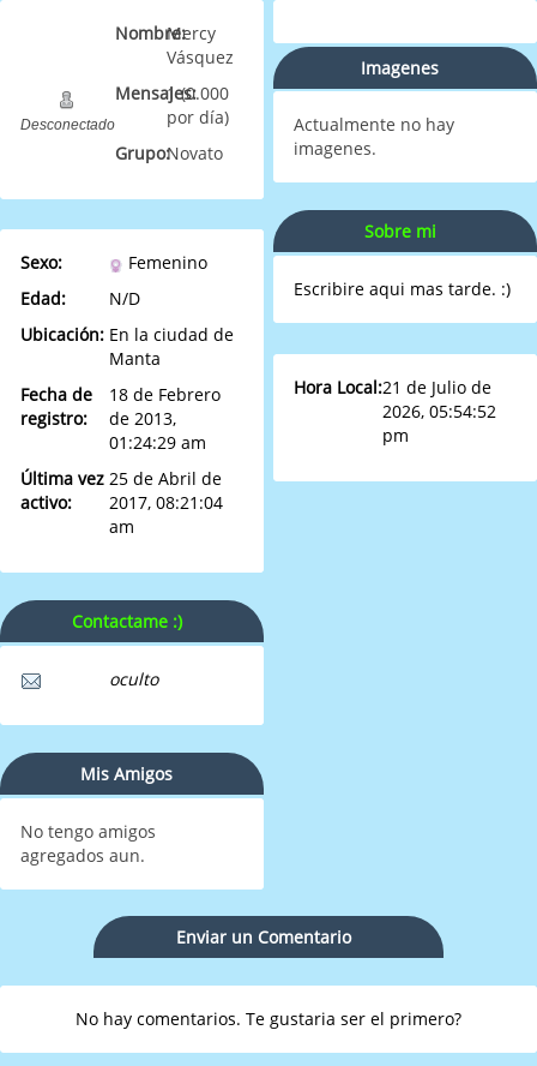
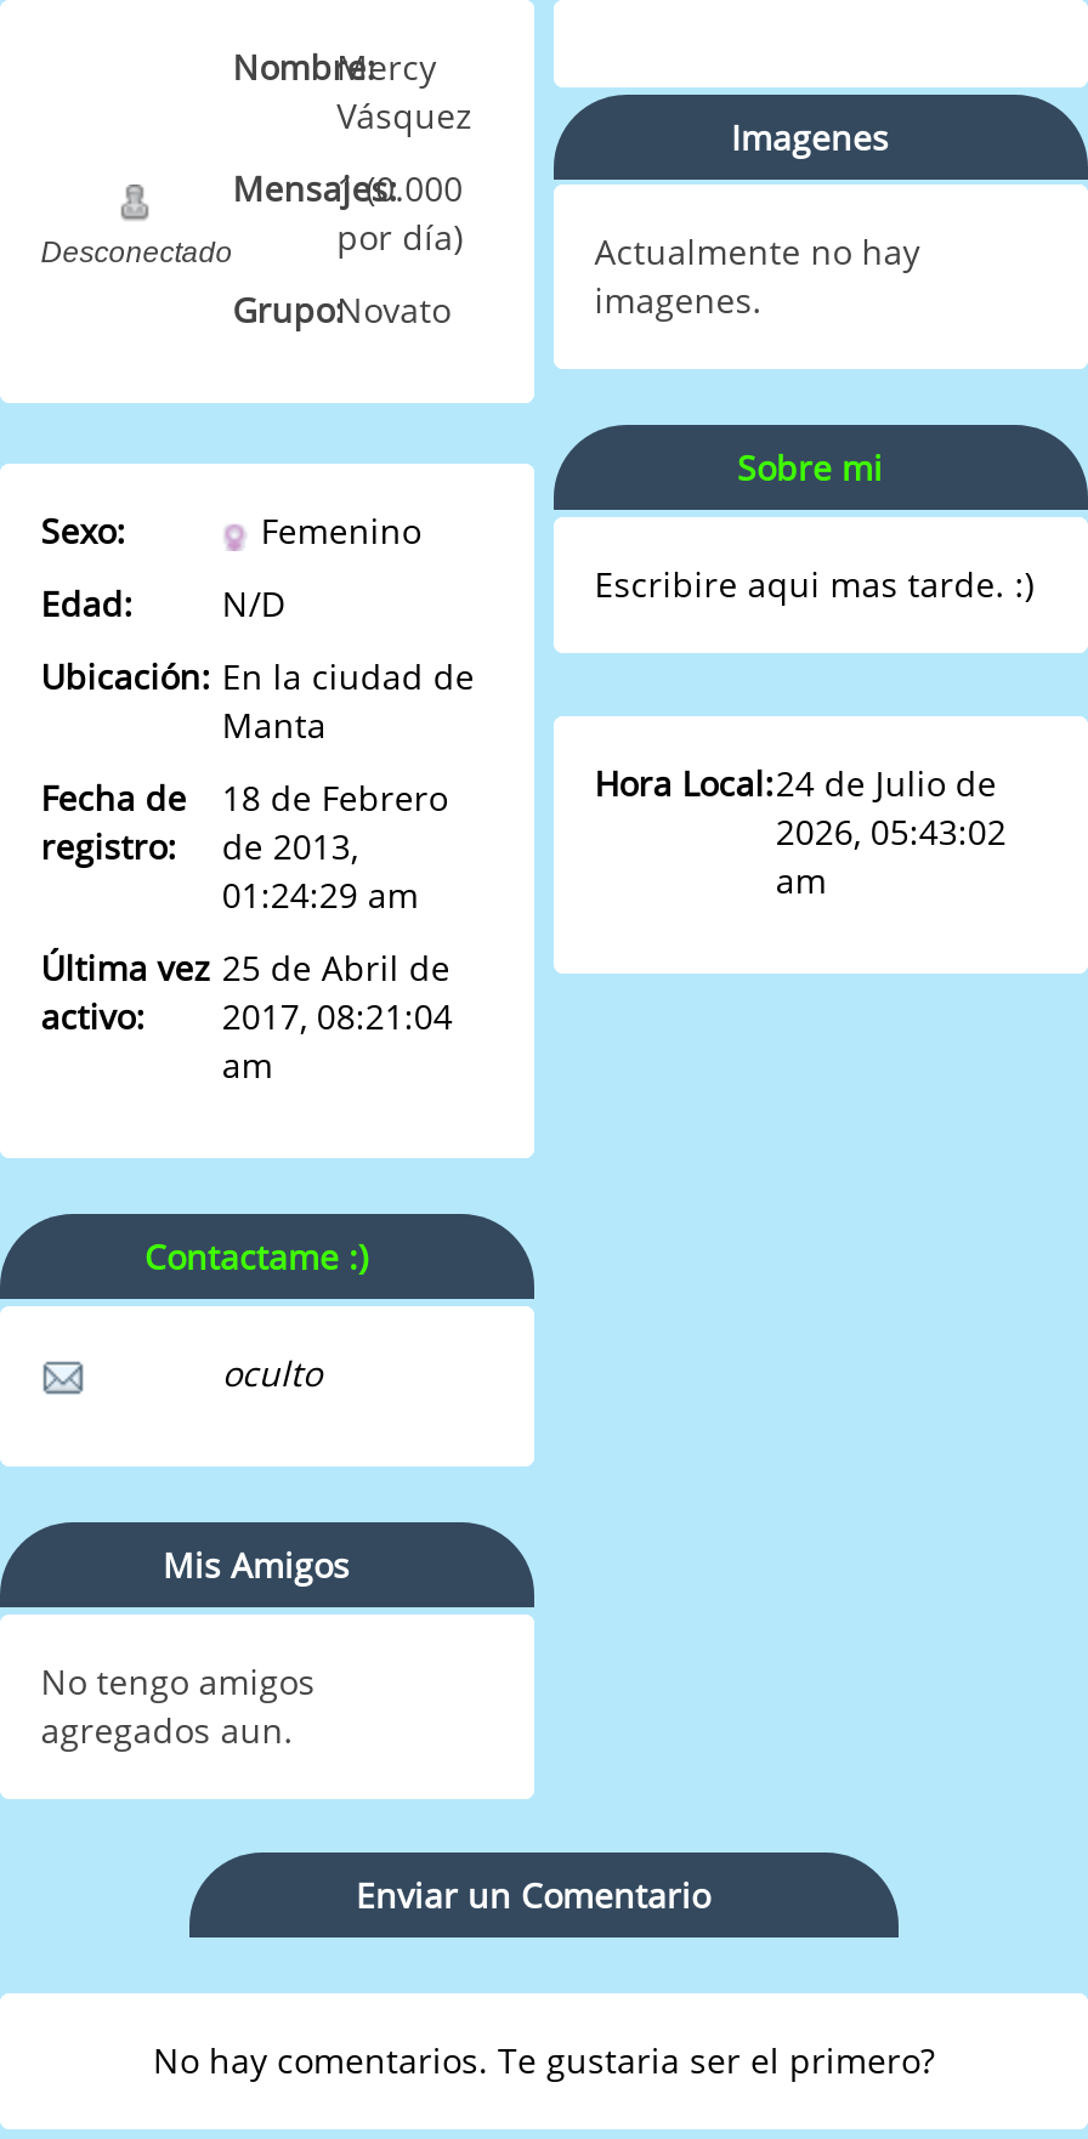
- Hora Local:21 de Julio de
- 2026, 05:54:52
- pm
+ Hora Local:24 de Julio de
+ 2026, 05:43:02
+ am
